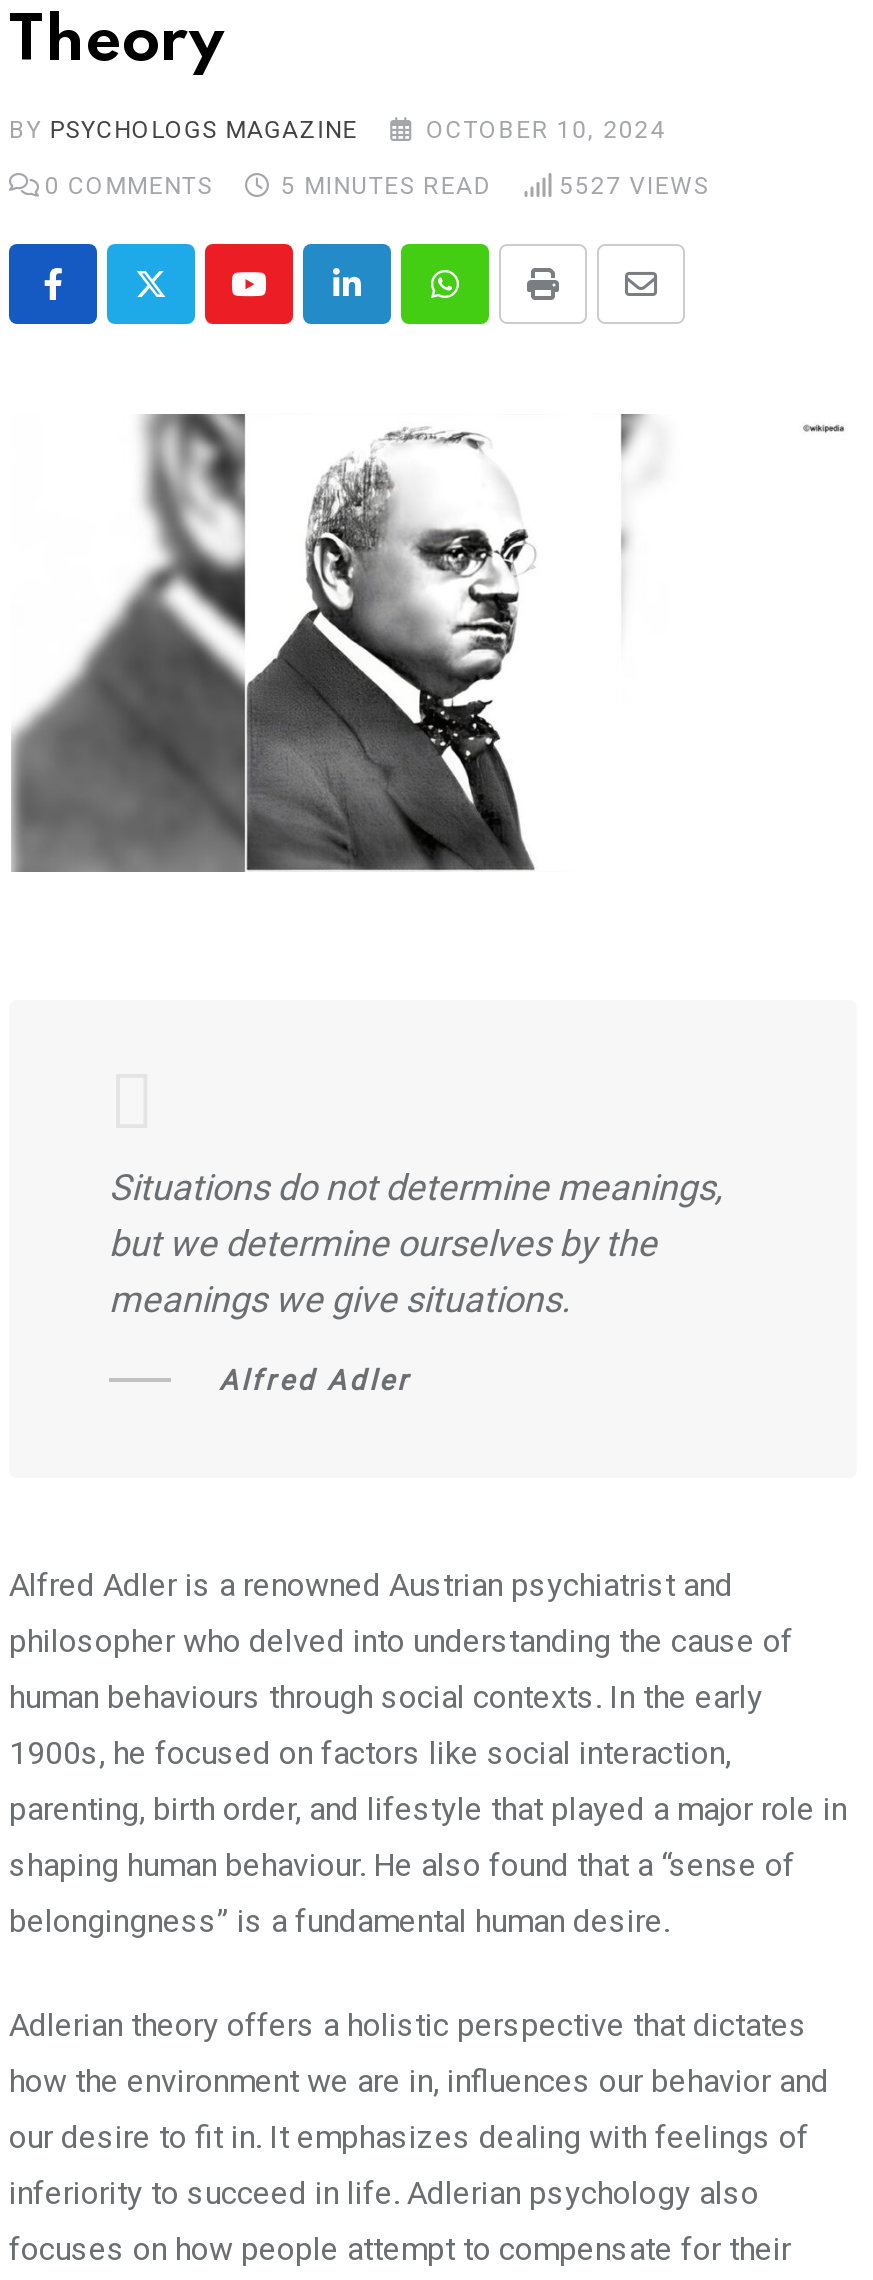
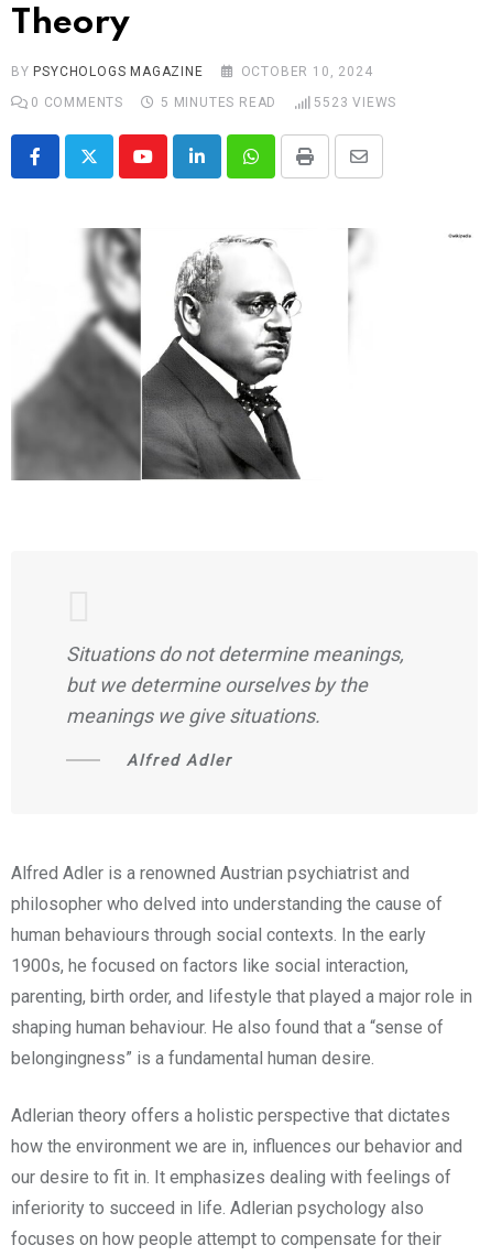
- 5527 VIEWS
+ 5523 VIEWS
